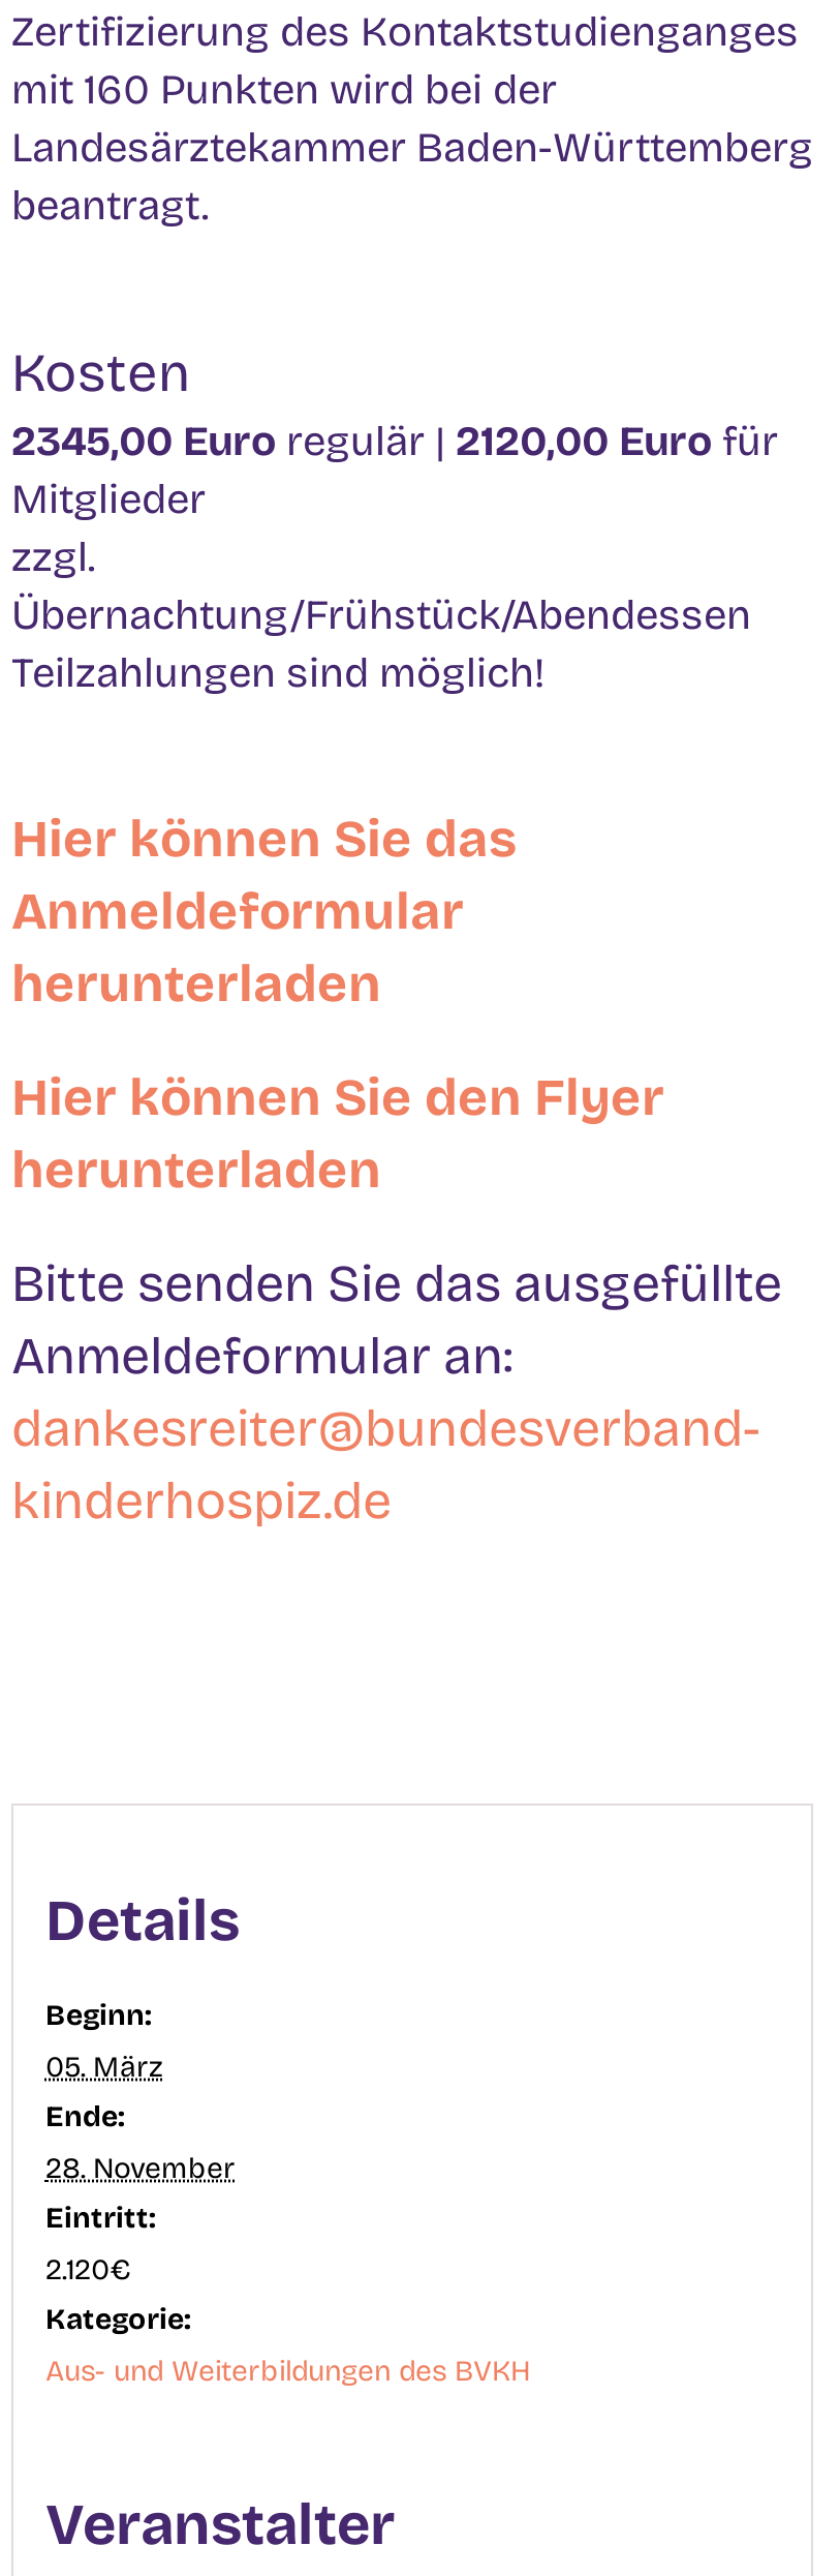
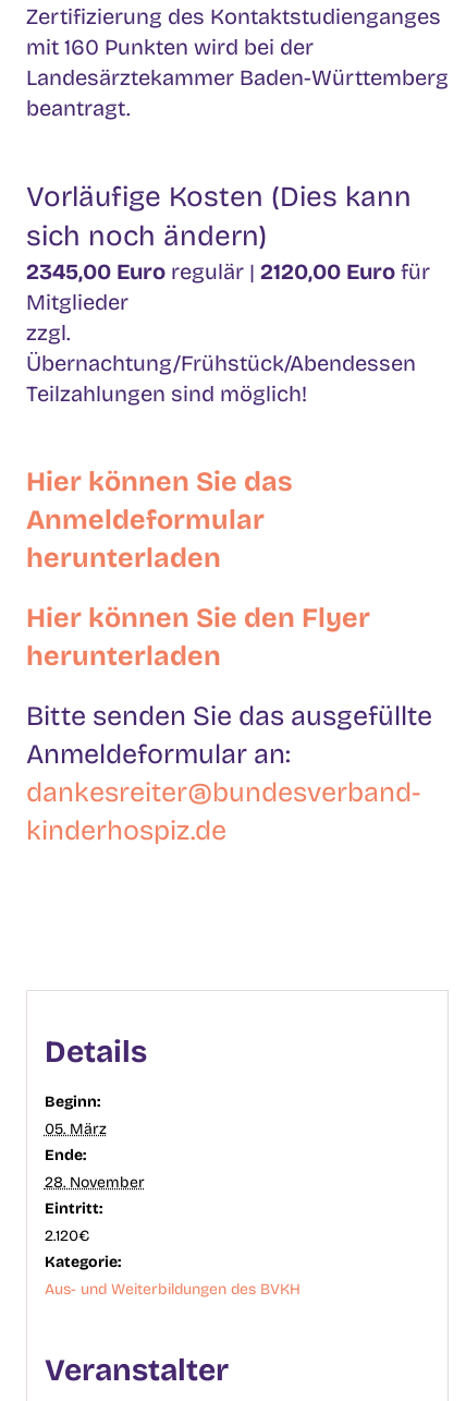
- Kosten
+ Vorläufige Kosten (Dies kann
+ sich noch ändern)
